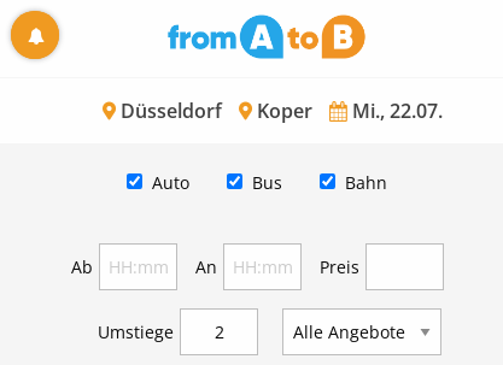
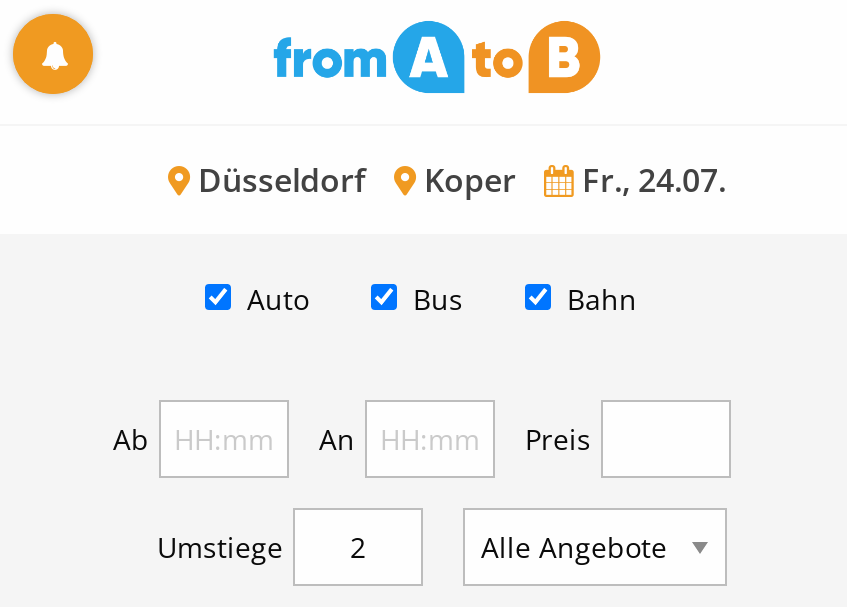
- Düsseldorf Koper Mi., 22.07.
+ Düsseldorf Koper Fr., 24.07.
